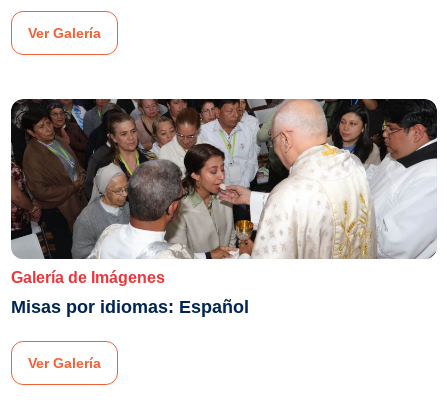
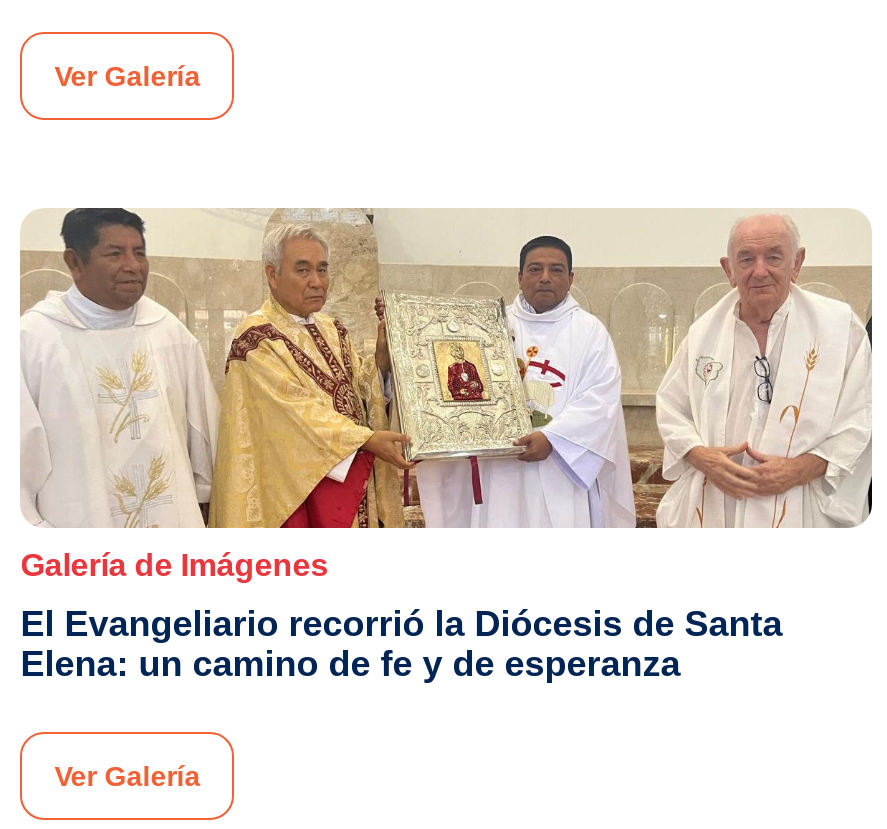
- [image]
- Misas por idiomas: Español
+ [image]
+ El Evangeliario recorrió la Diócesis de Santa
+ Elena: un camino de fe y de esperanza
